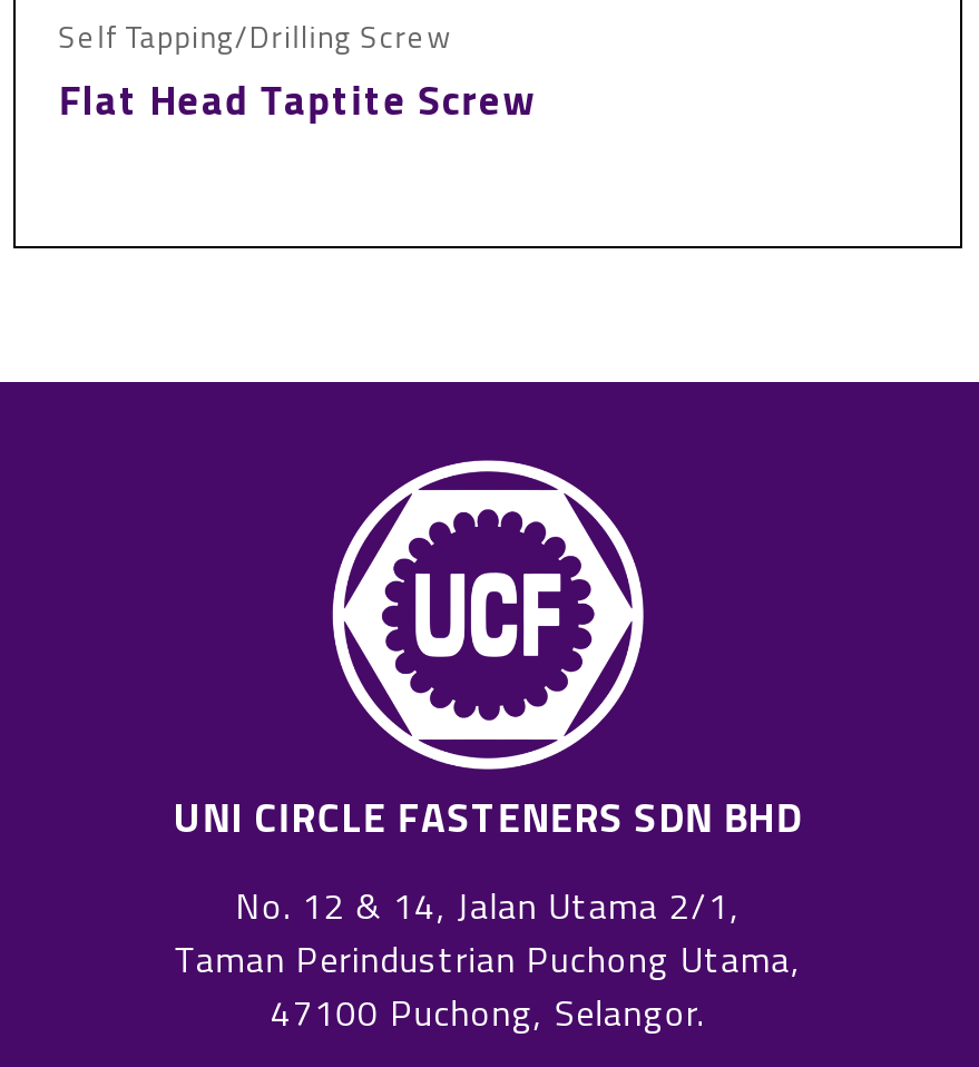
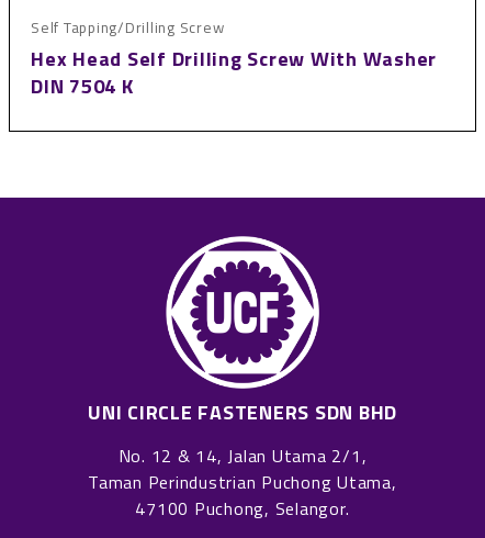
- Flat Head Taptite Screw
+ Hex Head Self Drilling Screw With Washer
+ DIN 7504 K
